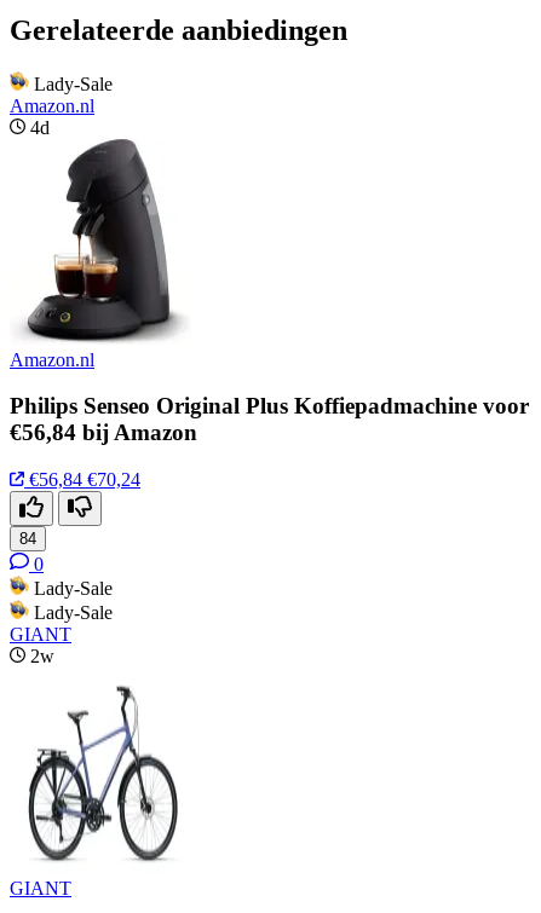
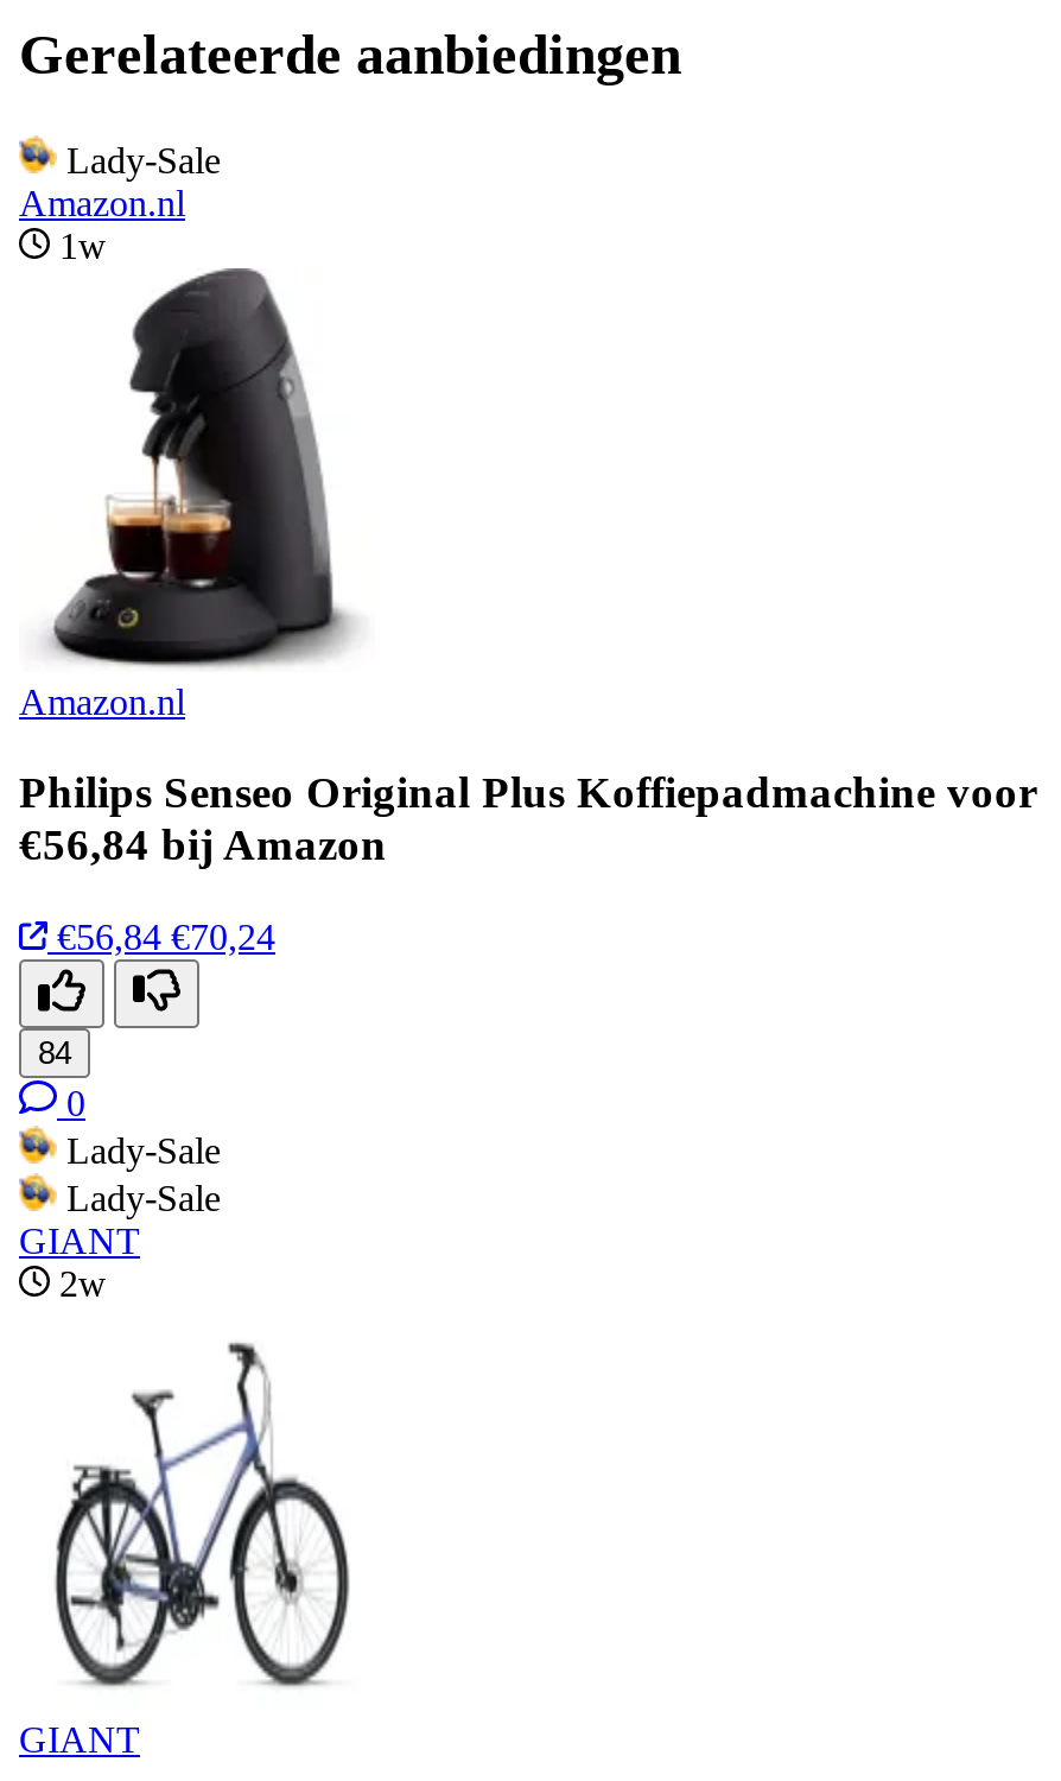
- 4d
+ 1w
